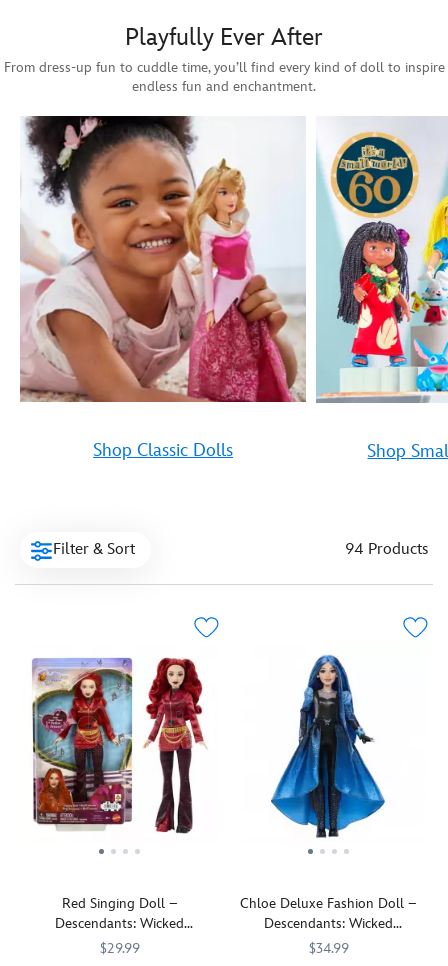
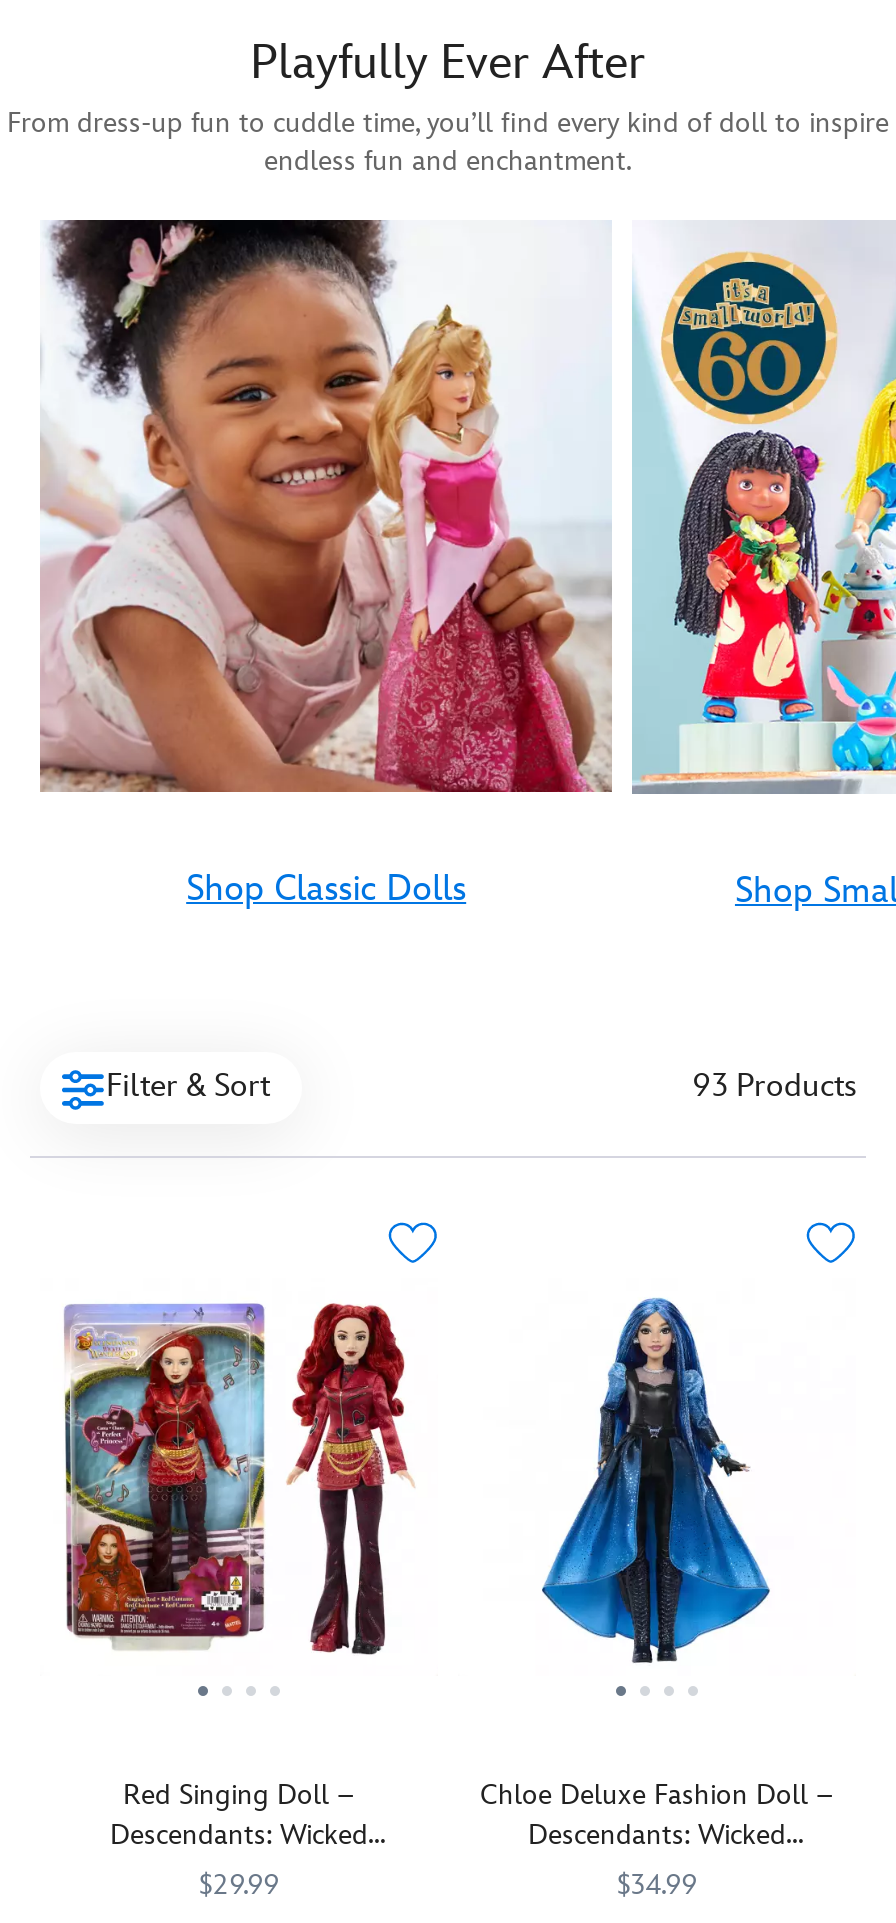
- 94 Products
+ 93 Products
